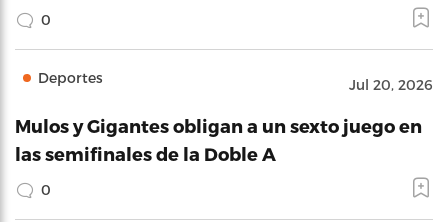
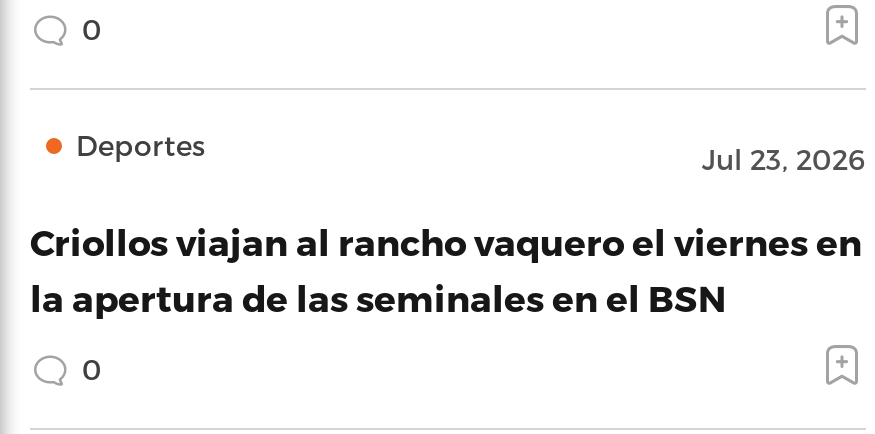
- Jul 20, 2026
+ Jul 23, 2026

- Mulos y Gigantes obligan a un sexto juego en
- las semifinales de la Doble A
+ Criollos viajan al rancho vaquero el viernes en
+ la apertura de las seminales en el BSN
